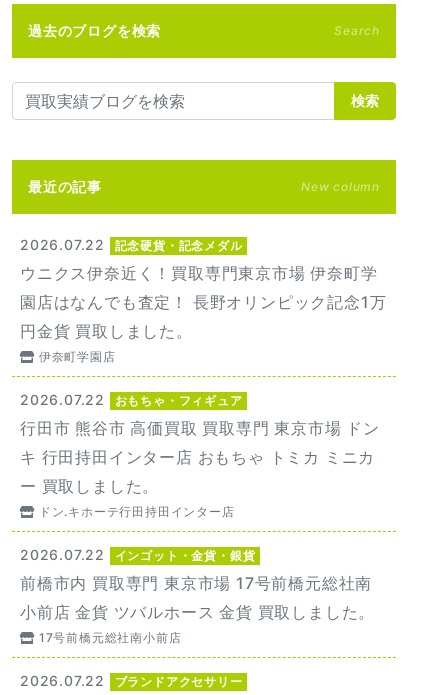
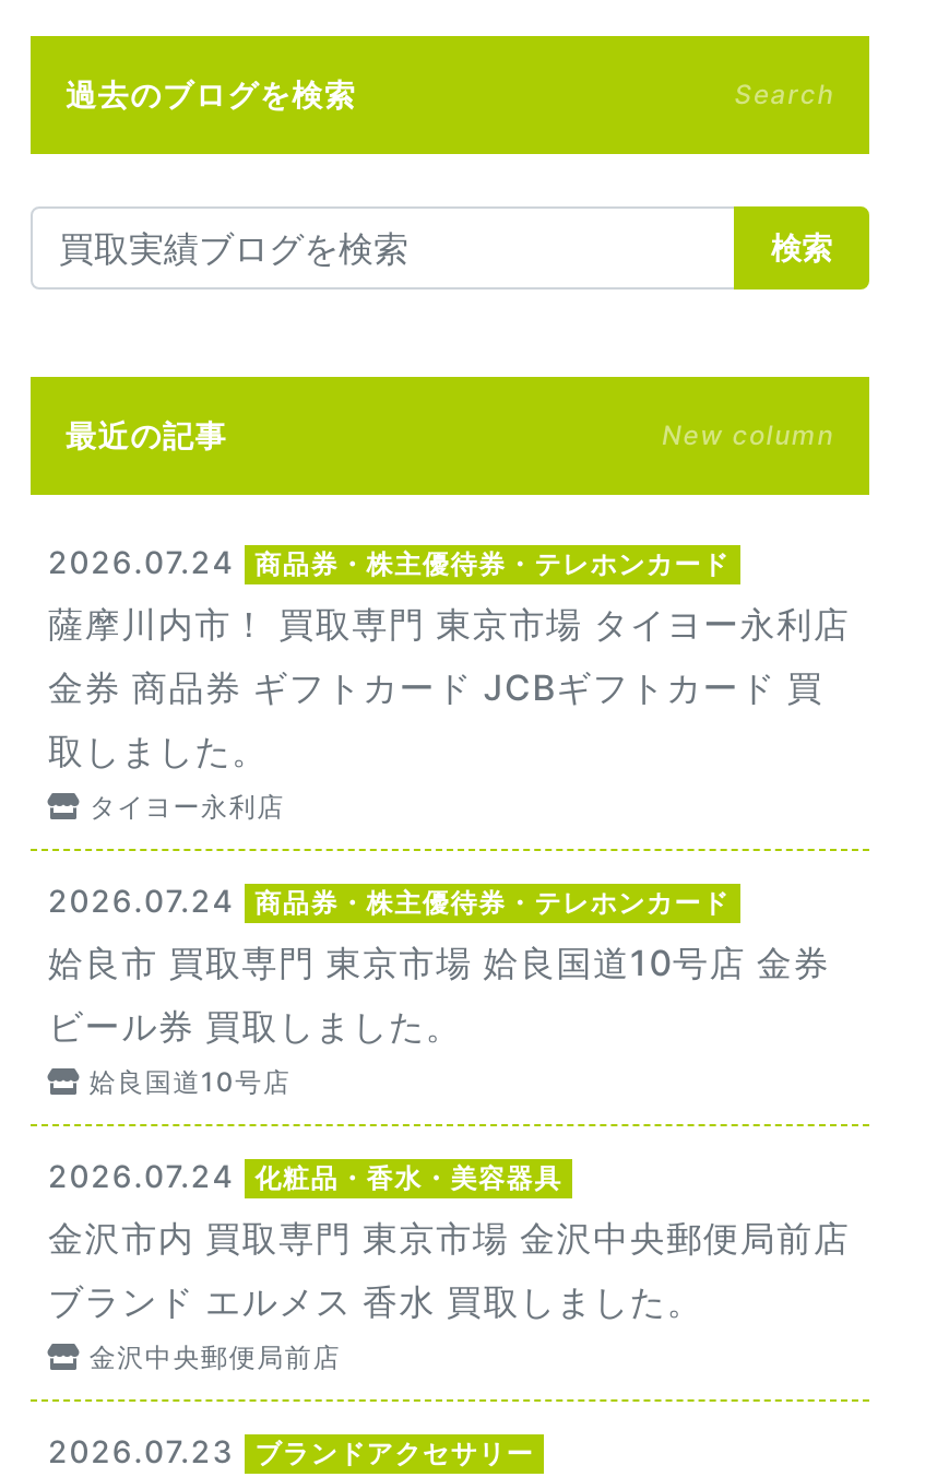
- 2026.07.22
- 記念硬貨・記念メダル
+ 2026.07.24
+ 商品券・株主優待券・テレホンカード

- ウニクス伊奈近く！買取専門東京市場 伊奈町学
- 園店はなんでも査定！ 長野オリンピック記念1万
- 円金貨 買取しました。
- 伊奈町学園店
+ 薩摩川内市！ 買取専門 東京市場 タイヨー永利店
+ 金券 商品券 ギフトカード JCBギフトカード 買
+ 取しました。
+ タイヨー永利店

- 2026.07.22
- おもちゃ・フィギュア
+ 2026.07.24
+ 商品券・株主優待券・テレホンカード

- 行田市 熊谷市 高価買取 買取専門 東京市場 ドン
- キ 行田持田インター店 おもちゃ トミカ ミニカ
- ー 買取しました。
- ドン.キホーテ行田持田インター店
+ 姶良市 買取専門 東京市場 姶良国道10号店 金券
+ ビール券 買取しました。
+ 姶良国道10号店

- 2026.07.22
- インゴット・金貨・銀貨
+ 2026.07.24
+ 化粧品・香水・美容器具

- 前橋市内 買取専門 東京市場 17号前橋元総社南
- 小前店 金貨 ツバルホース 金貨 買取しました。
- 17号前橋元総社南小前店
+ 金沢市内 買取専門 東京市場 金沢中央郵便局前店
+ ブランド エルメス 香水 買取しました。
+ 金沢中央郵便局前店

- 2026.07.22 ブランドアクセサリー
+ 2026.07.23 ブランドアクセサリー
